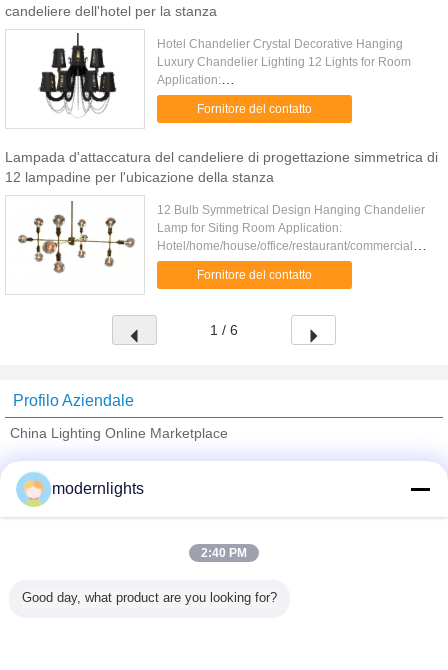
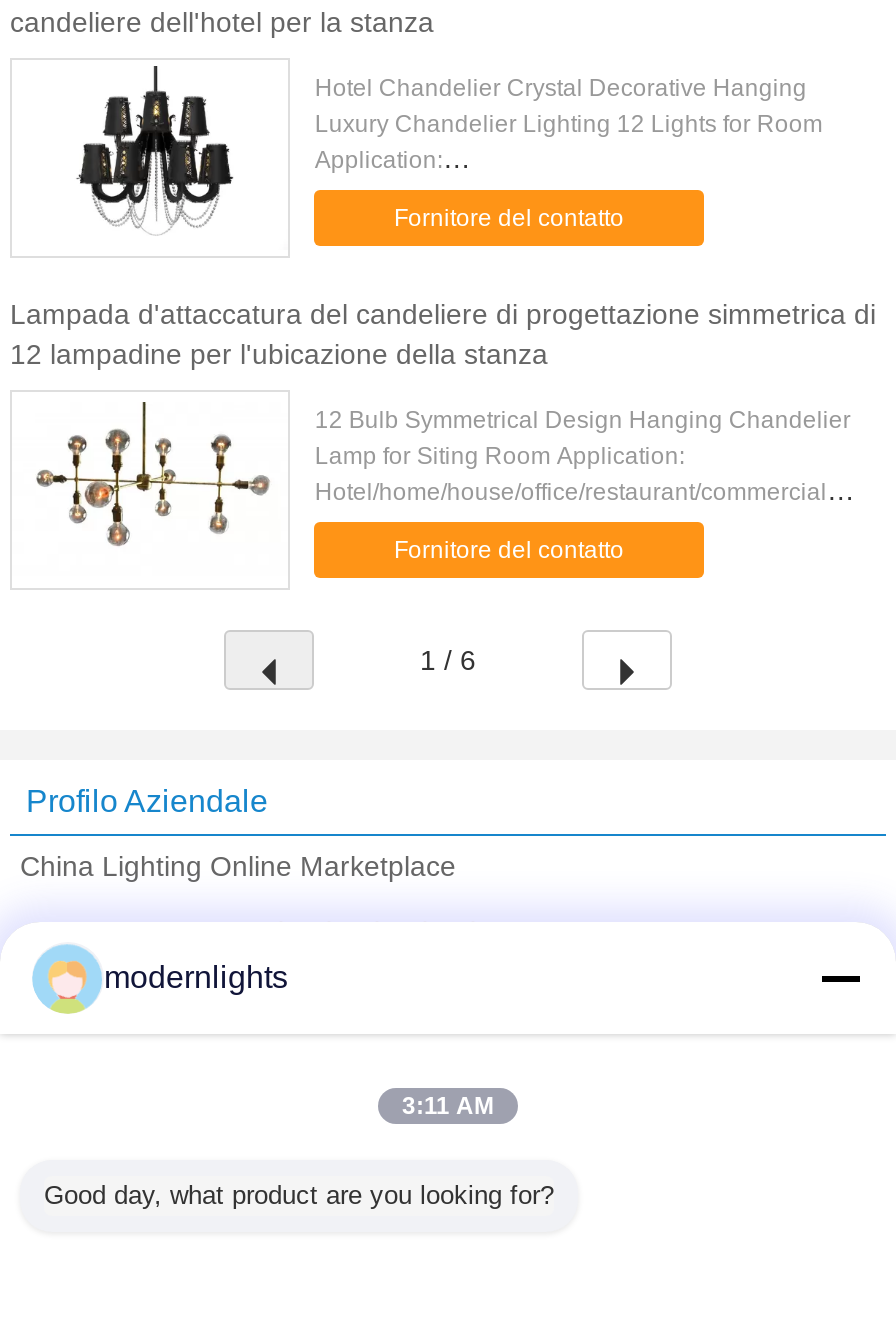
- 2:40 PM
+ 3:11 AM
